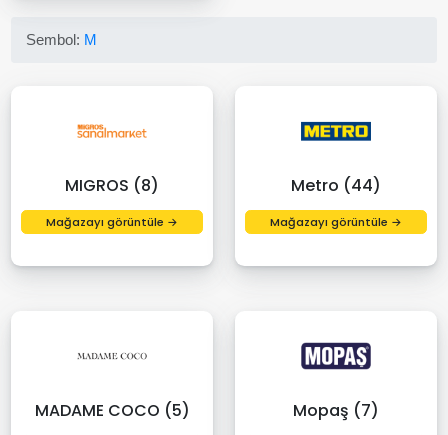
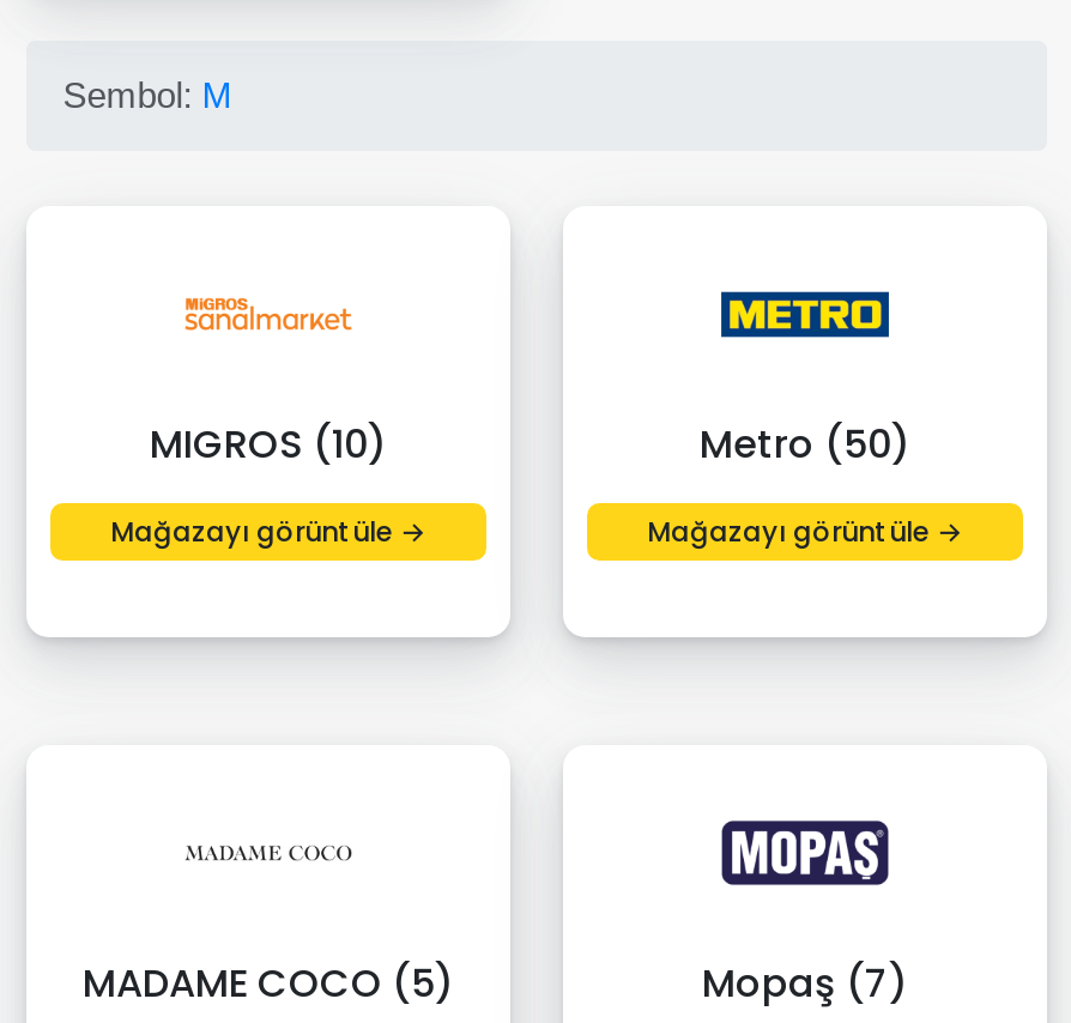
- MIGROS (8)
+ MIGROS (10)

- Metro (44)
+ Metro (50)
